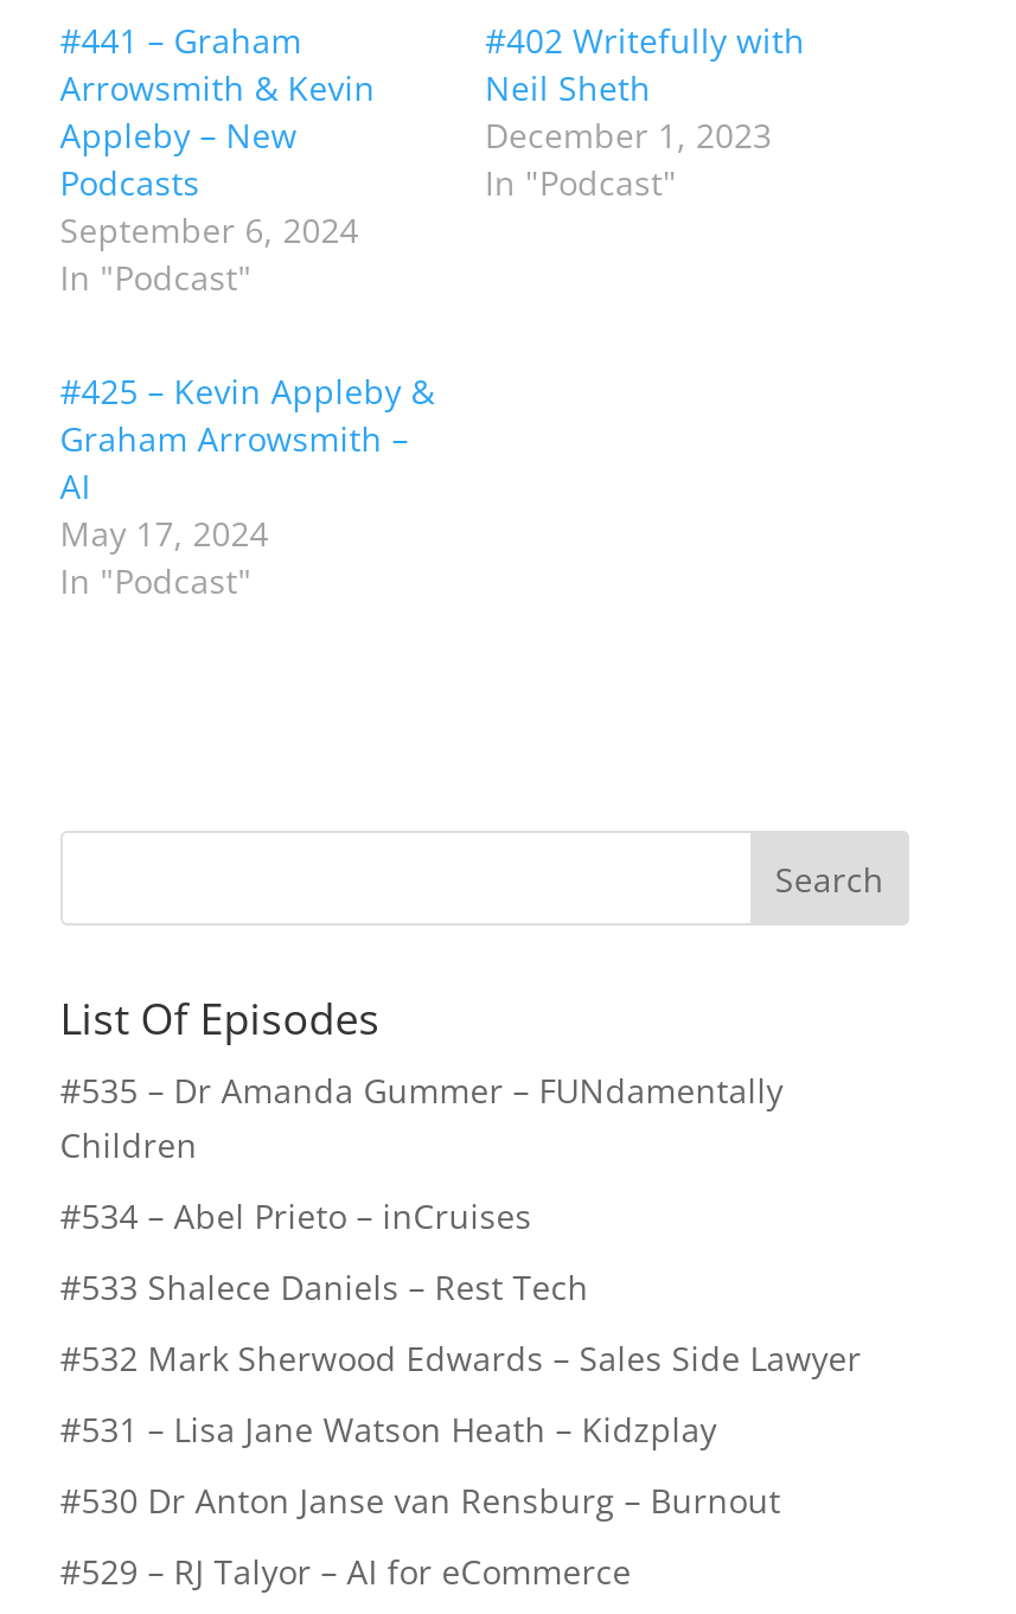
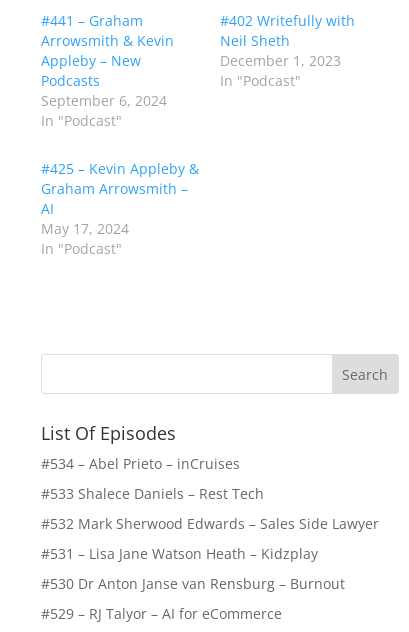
- #535 – Dr Amanda Gummer – FUNdamentally
- Children
